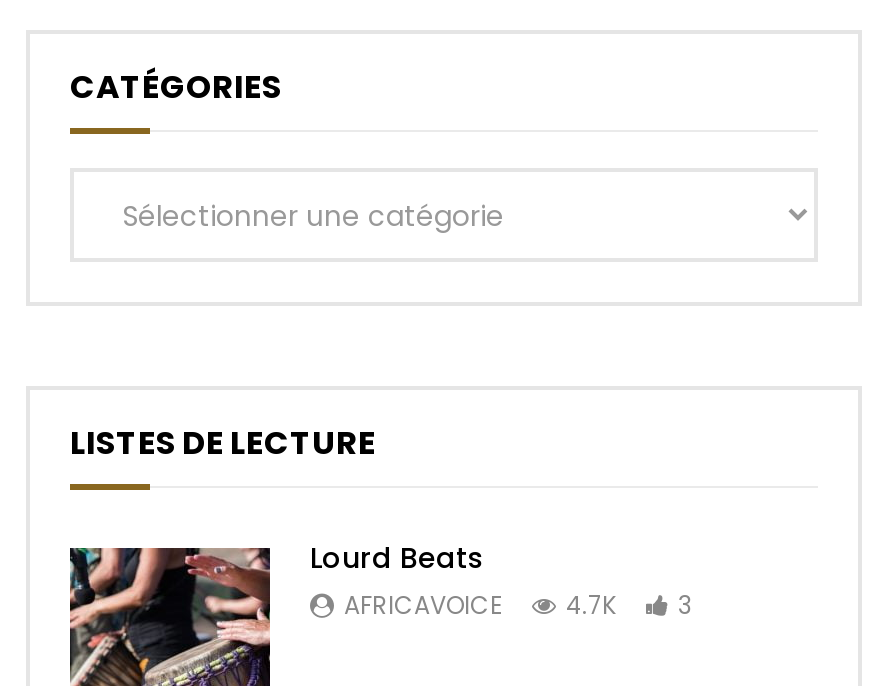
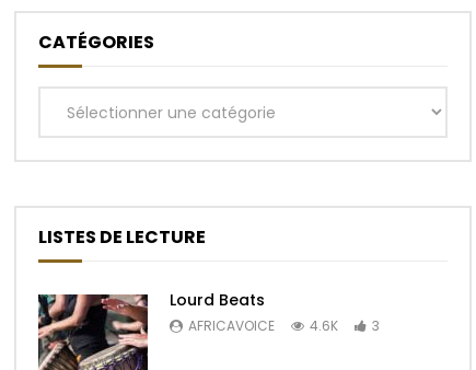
- AFRICAVOICE 4.7K 3
+ AFRICAVOICE 4.6K 3
